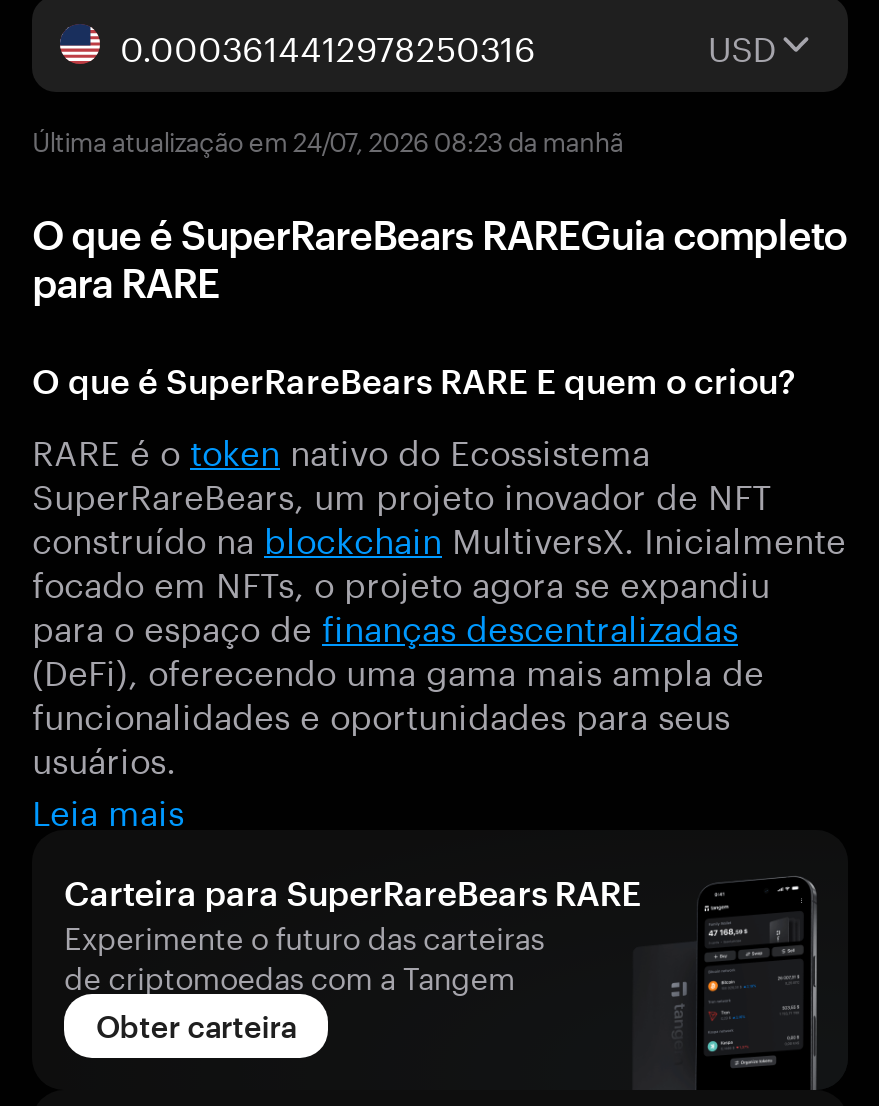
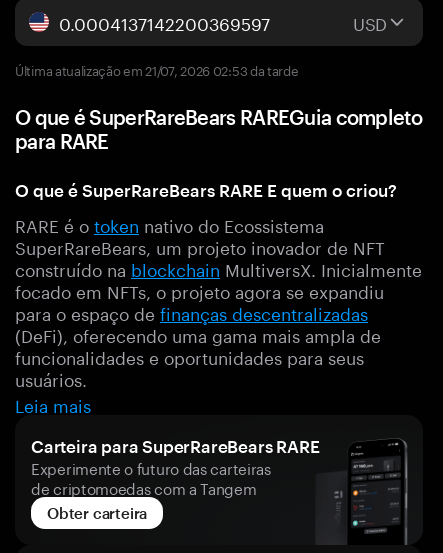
- Última atualização em 24/07, 2026 08:23 da manhã
+ Última atualização em 21/07, 2026 02:53 da tarde
